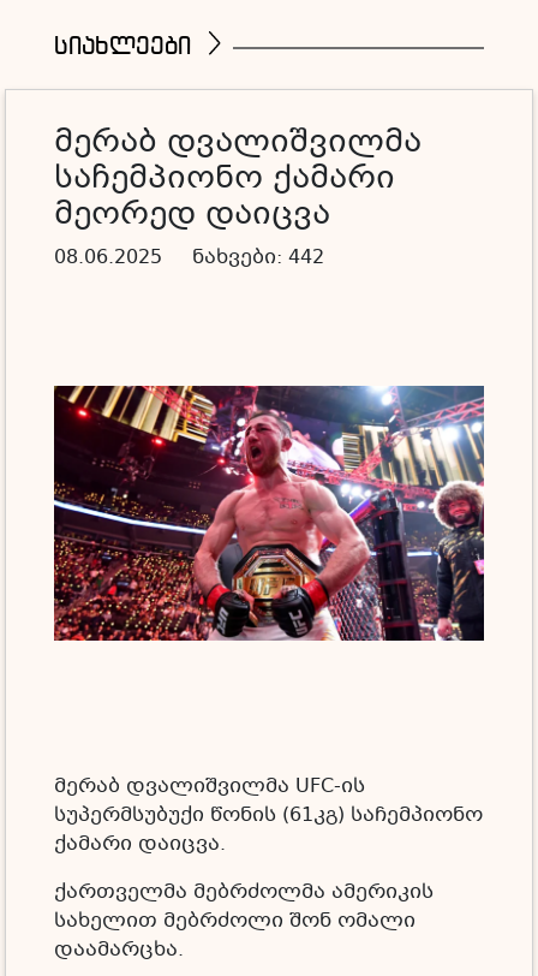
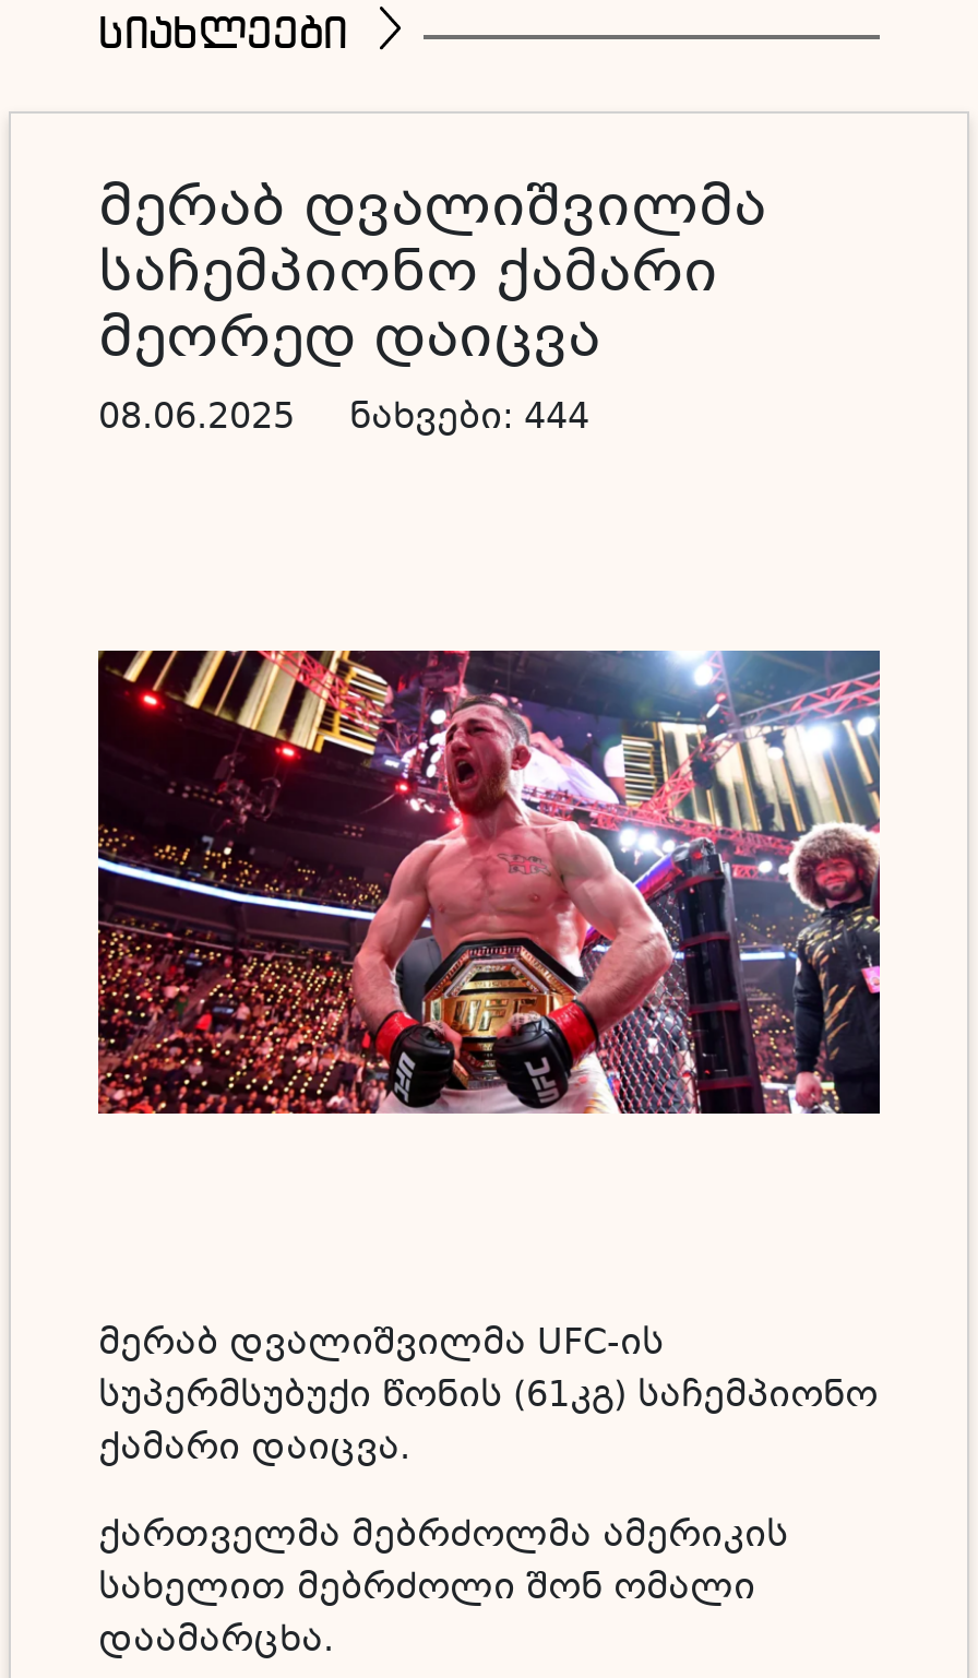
- 08.06.2025 ნახვები: 442
+ 08.06.2025 ნახვები: 444
